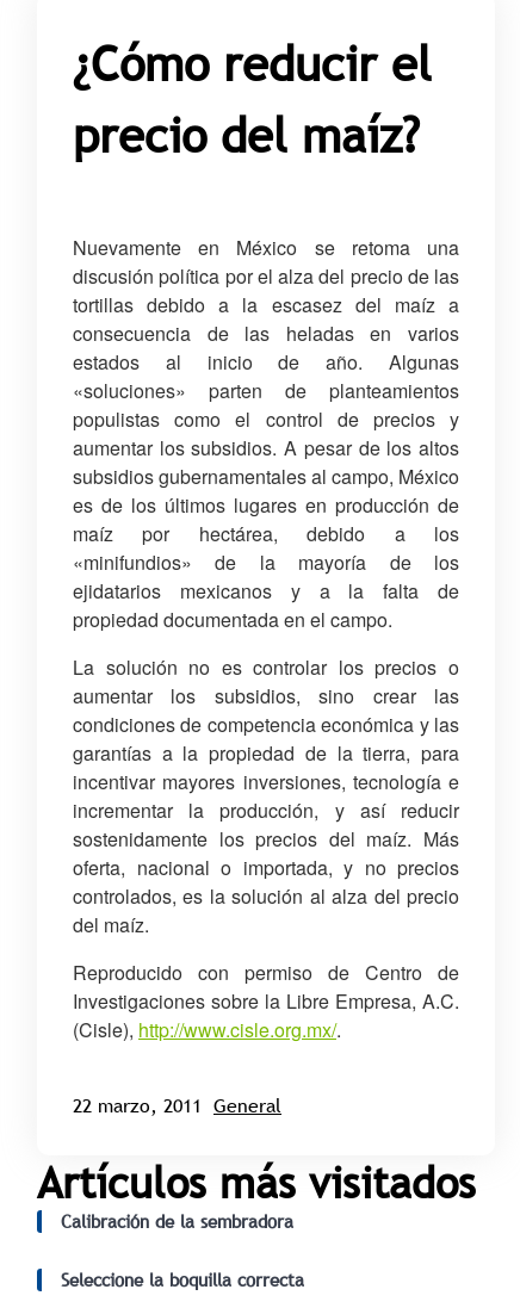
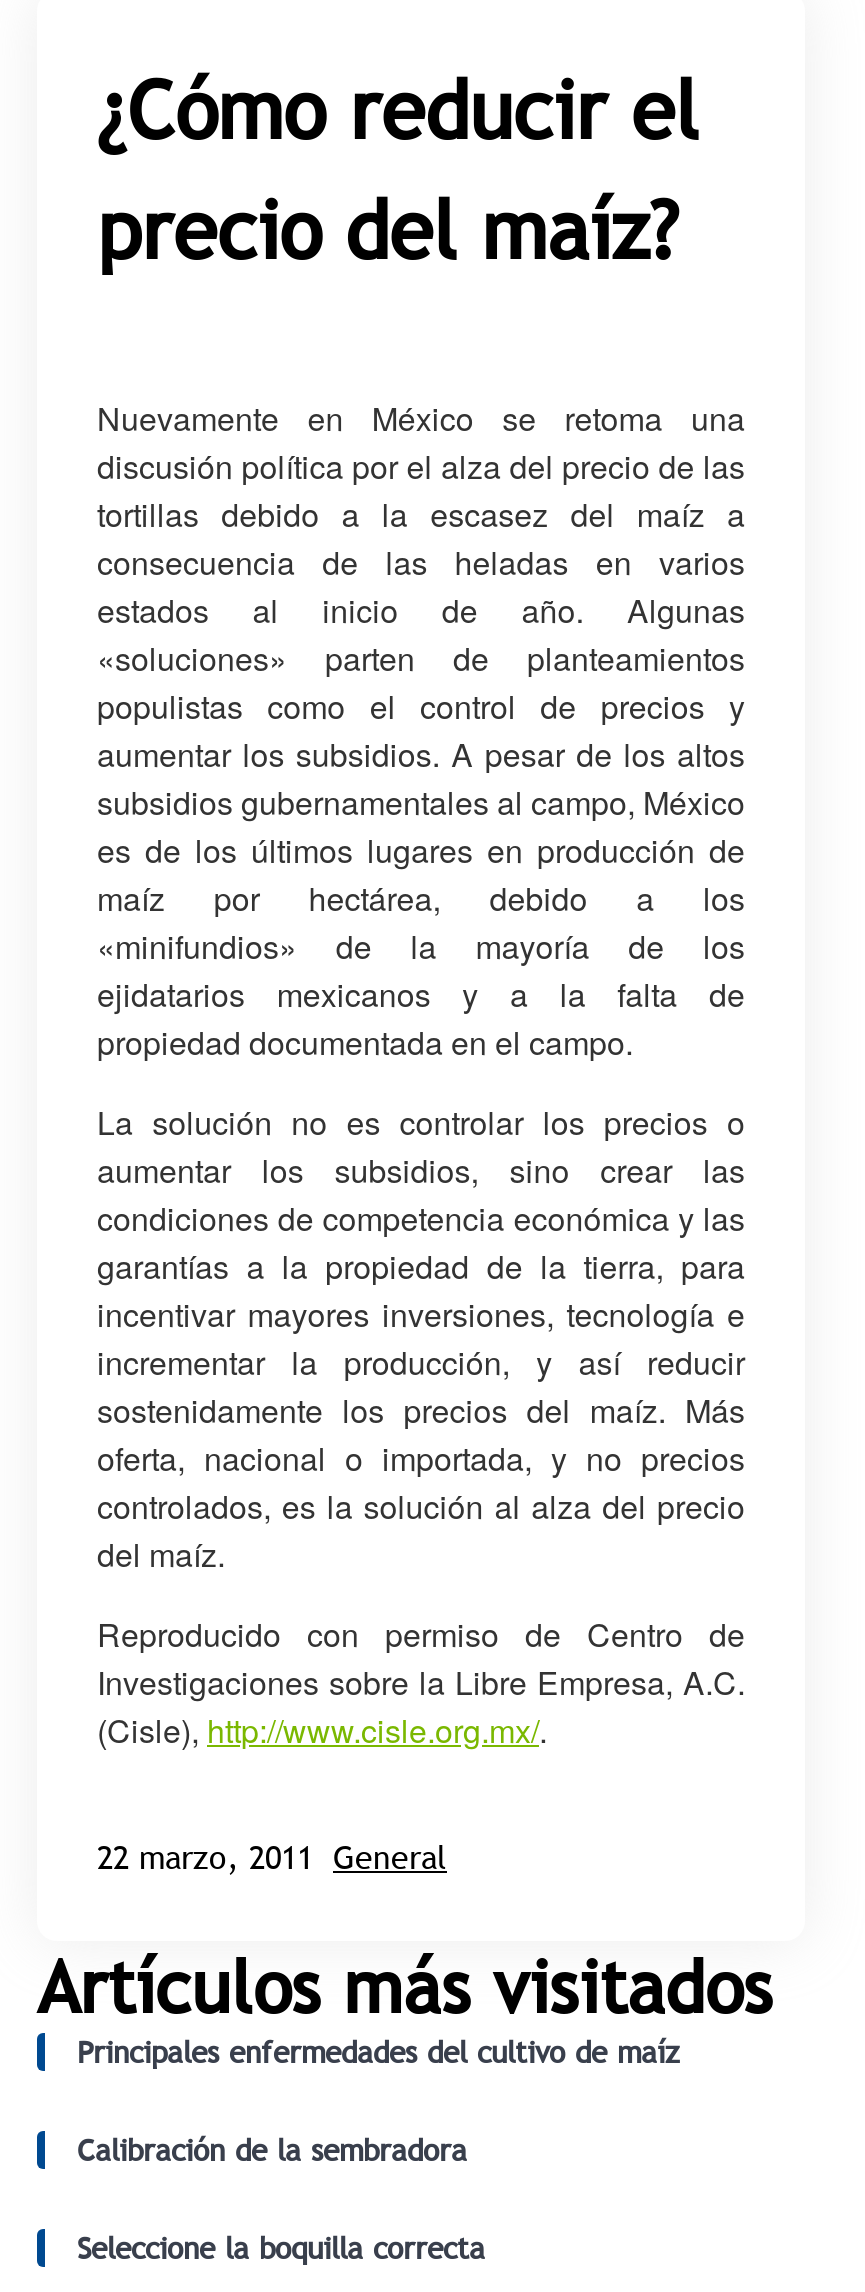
+ Principales enfermedades del cultivo de maíz
